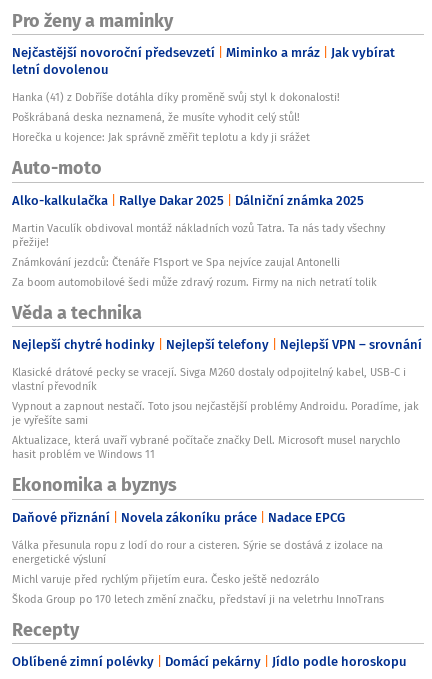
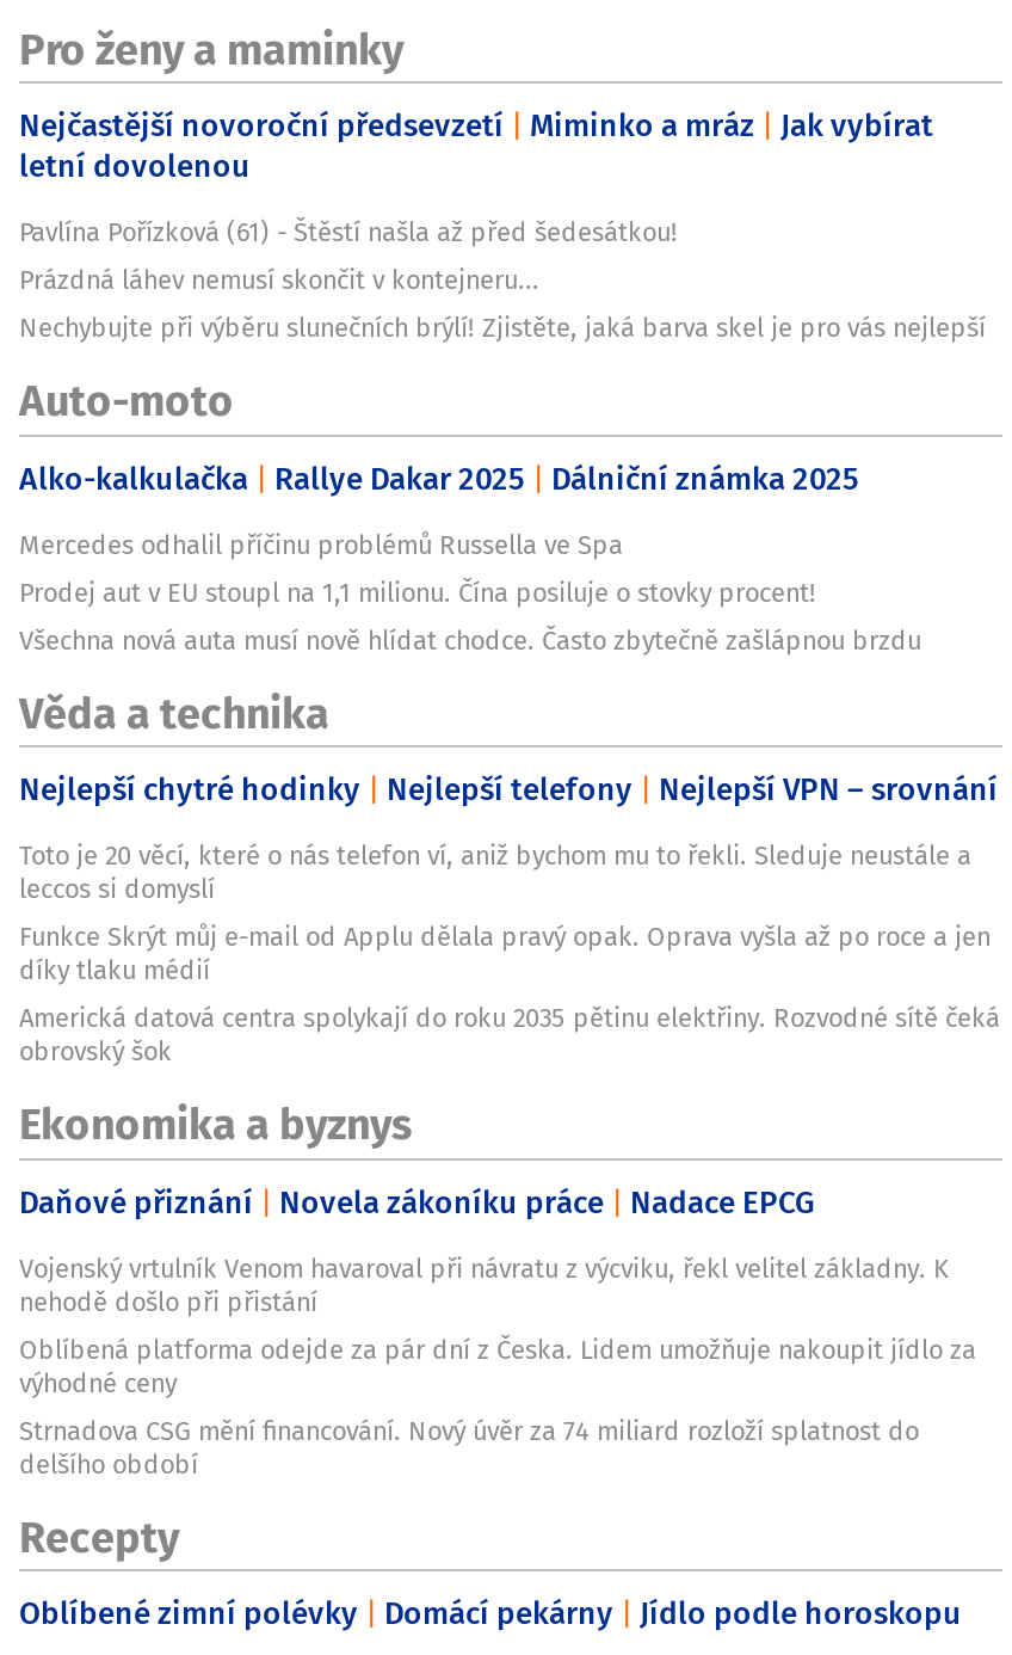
- Hanka (41) z Dobříše dotáhla díky proměně svůj styl k dokonalosti!
- Poškrábaná deska neznamená, že musíte vyhodit celý stůl!
- Horečka u kojence: Jak správně změřit teplotu a kdy ji srážet
+ Pavlína Pořízková (61) - Štěstí našla až před šedesátkou!
+ Prázdná láhev nemusí skončit v kontejneru...
+ Nechybujte při výběru slunečních brýlí! Zjistěte, jaká barva skel je pro vás nejlepší

- Martin Vaculík obdivoval montáž nákladních vozů Tatra. Ta nás tady všechny
- přežije!
- Známkování jezdců: Čtenáře F1sport ve Spa nejvíce zaujal Antonelli
- Za boom automobilové šedi může zdravý rozum. Firmy na nich netratí tolik
+ Mercedes odhalil příčinu problémů Russella ve Spa
+ Prodej aut v EU stoupl na 1,1 milionu. Čína posiluje o stovky procent!
+ Všechna nová auta musí nově hlídat chodce. Často zbytečně zašlápnou brzdu

- Klasické drátové pecky se vracejí. Sivga M260 dostaly odpojitelný kabel, USB-C i
- vlastní převodník
- Vypnout a zapnout nestačí. Toto jsou nejčastější problémy Androidu. Poradíme, jak
- je vyřešíte sami
- Aktualizace, která uvaří vybrané počítače značky Dell. Microsoft musel narychlo
- hasit problém ve Windows 11
+ Toto je 20 věcí, které o nás telefon ví, aniž bychom mu to řekli. Sleduje neustále a
+ leccos si domyslí
+ Funkce Skrýt můj e-mail od Applu dělala pravý opak. Oprava vyšla až po roce a jen
+ díky tlaku médií
+ Americká datová centra spolykají do roku 2035 pětinu elektřiny. Rozvodné sítě čeká
+ obrovský šok

- Válka přesunula ropu z lodí do rour a cisteren. Sýrie se dostává z izolace na
- energetické výsluní
- Michl varuje před rychlým přijetím eura. Česko ještě nedozrálo
- Škoda Group po 170 letech změní značku, představí ji na veletrhu InnoTrans
+ Vojenský vrtulník Venom havaroval při návratu z výcviku, řekl velitel základny. K
+ nehodě došlo při přistání
+ Oblíbená platforma odejde za pár dní z Česka. Lidem umožňuje nakoupit jídlo za
+ výhodné ceny
+ Strnadova CSG mění financování. Nový úvěr za 74 miliard rozloží splatnost do
+ delšího období
